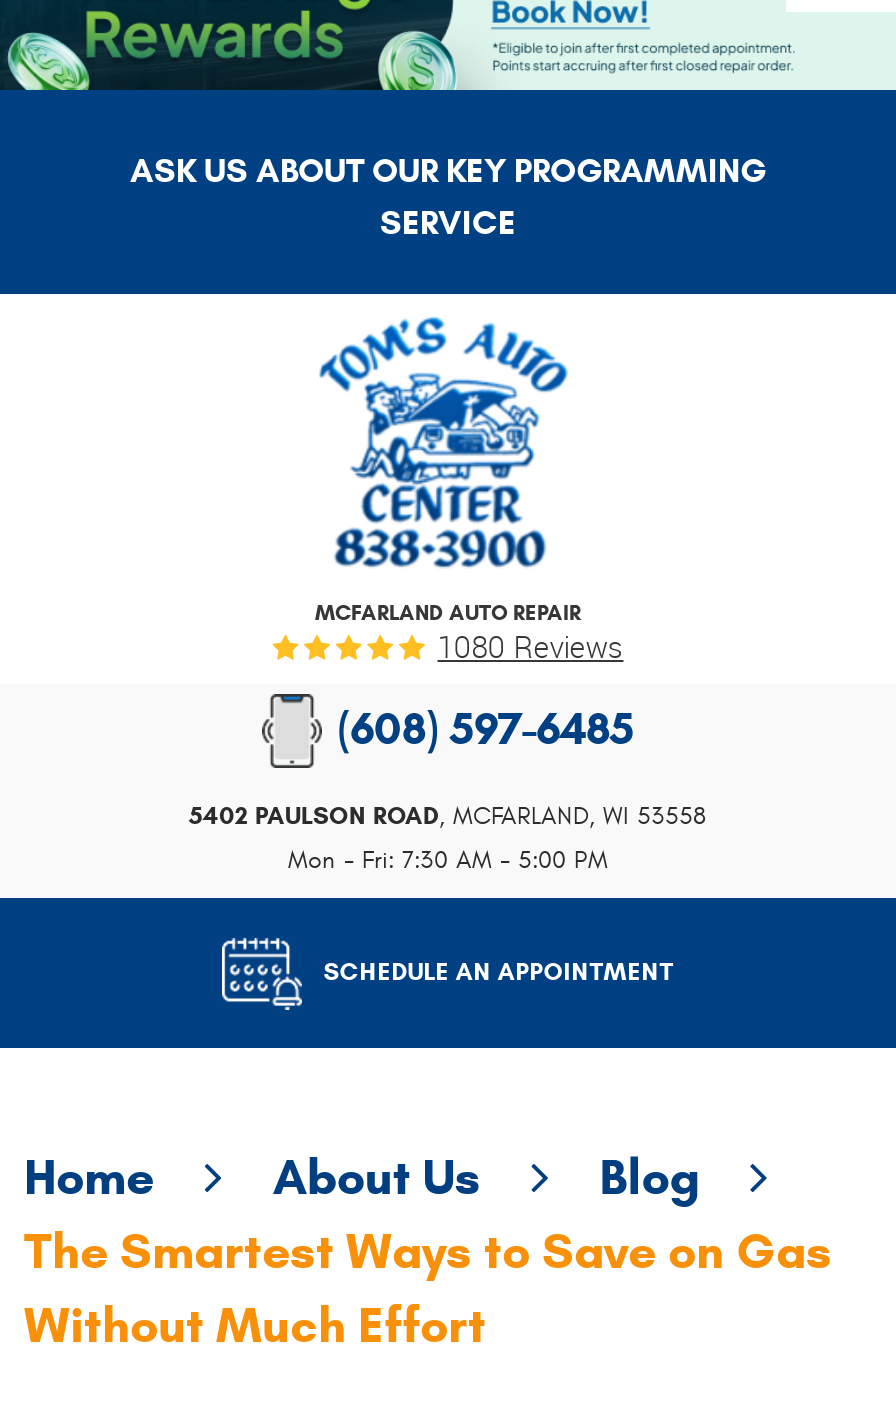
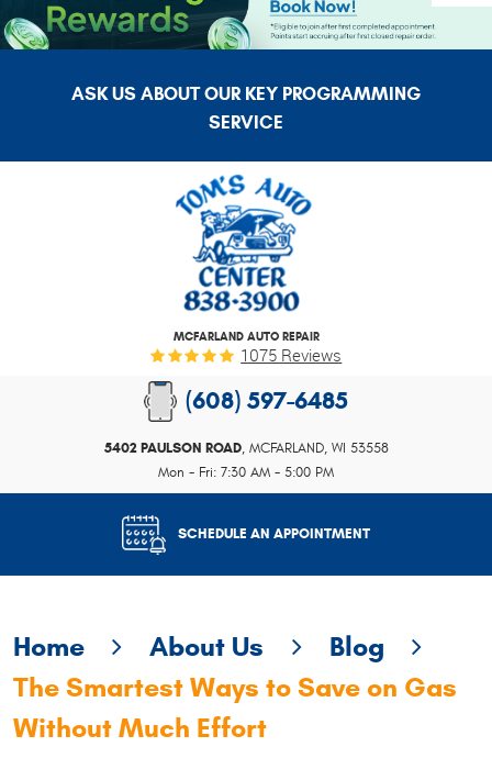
- 1080 Reviews
+ 1075 Reviews
